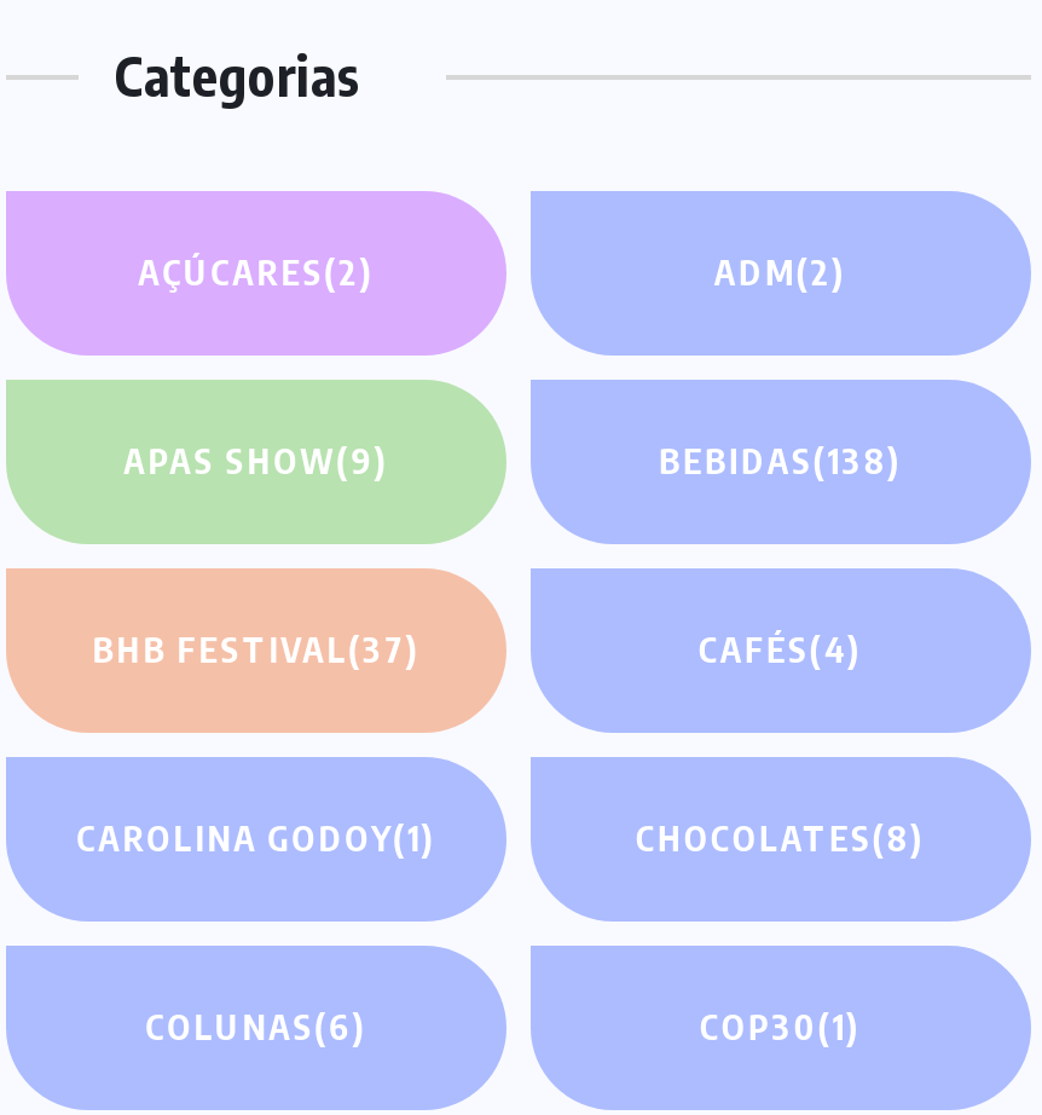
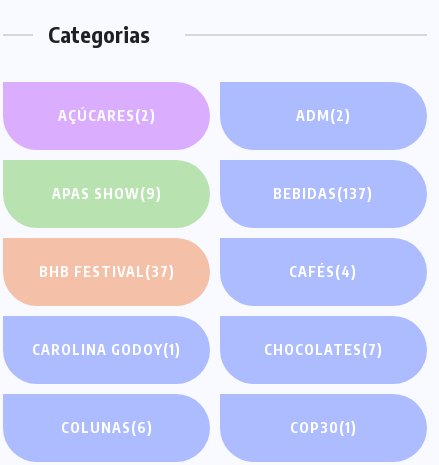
- BEBIDAS(138)
+ BEBIDAS(137)

- CHOCOLATES(8)
+ CHOCOLATES(7)
